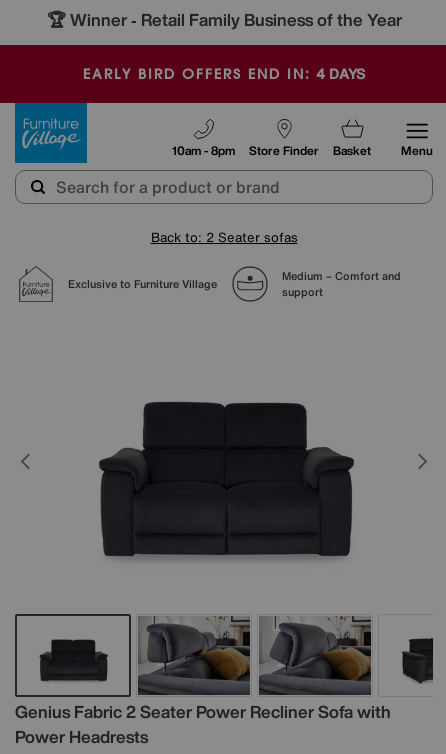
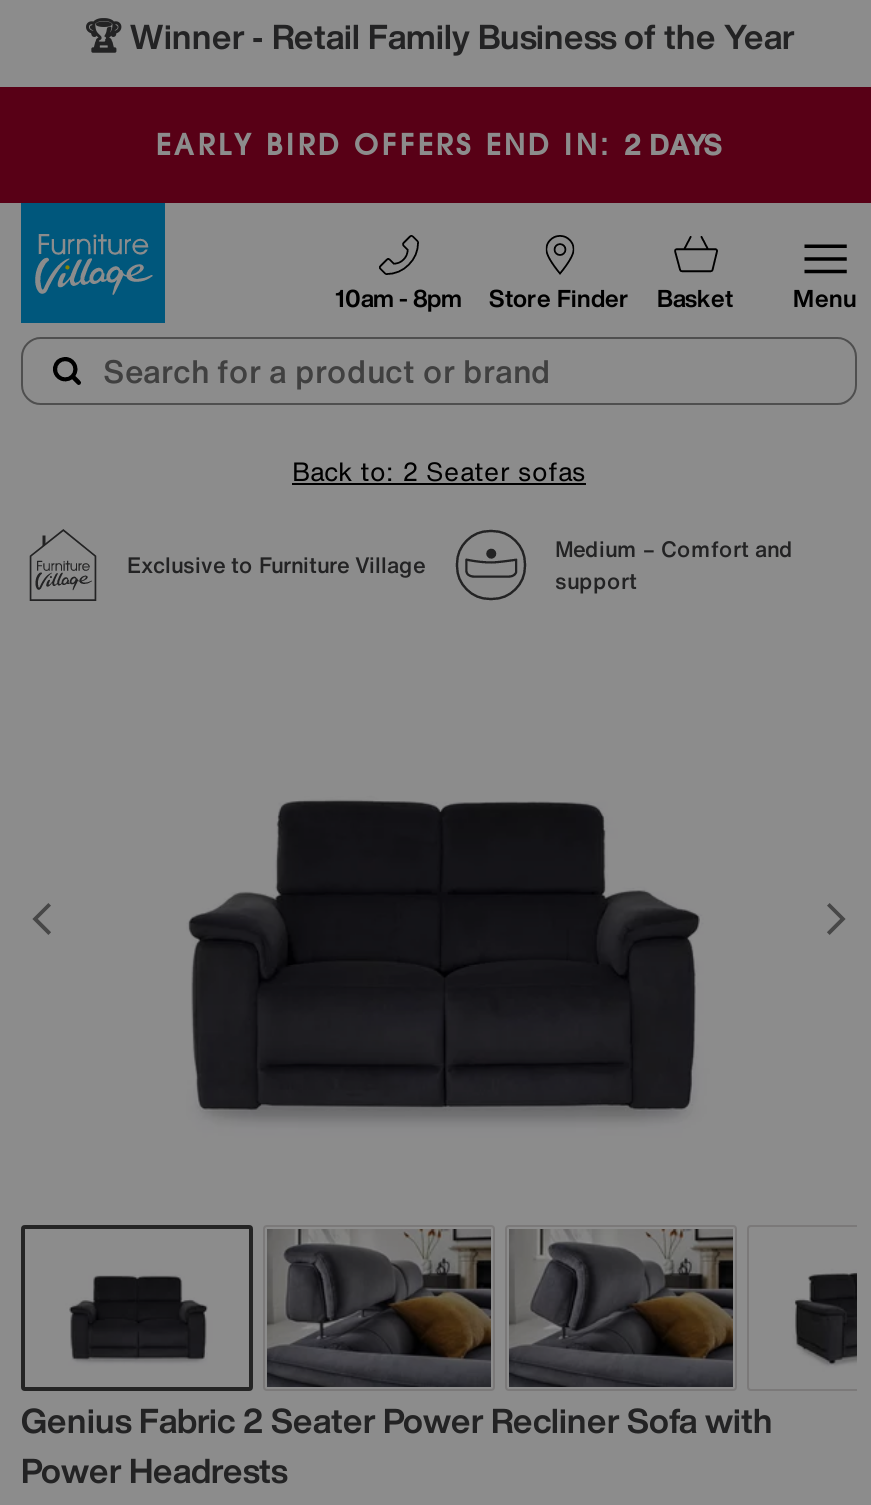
- EARLY BIRD OFFERS END IN: 4 DAYS
+ EARLY BIRD OFFERS END IN: 2 DAYS
